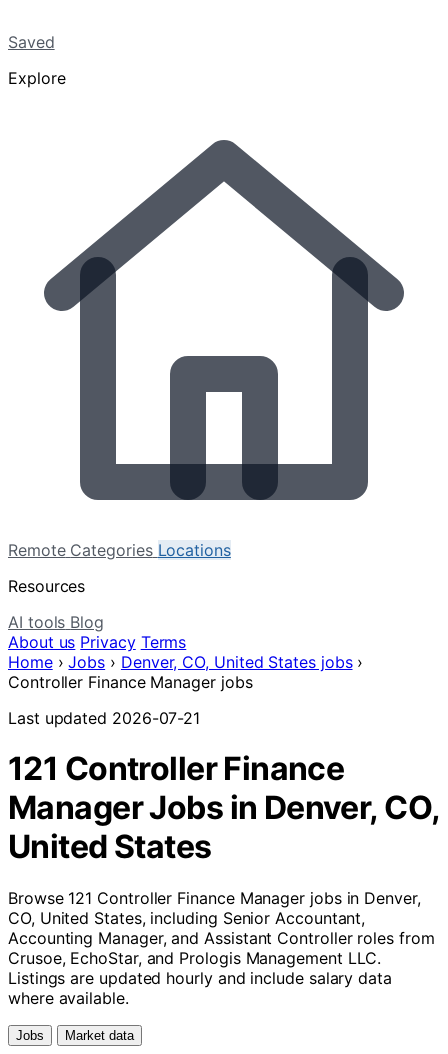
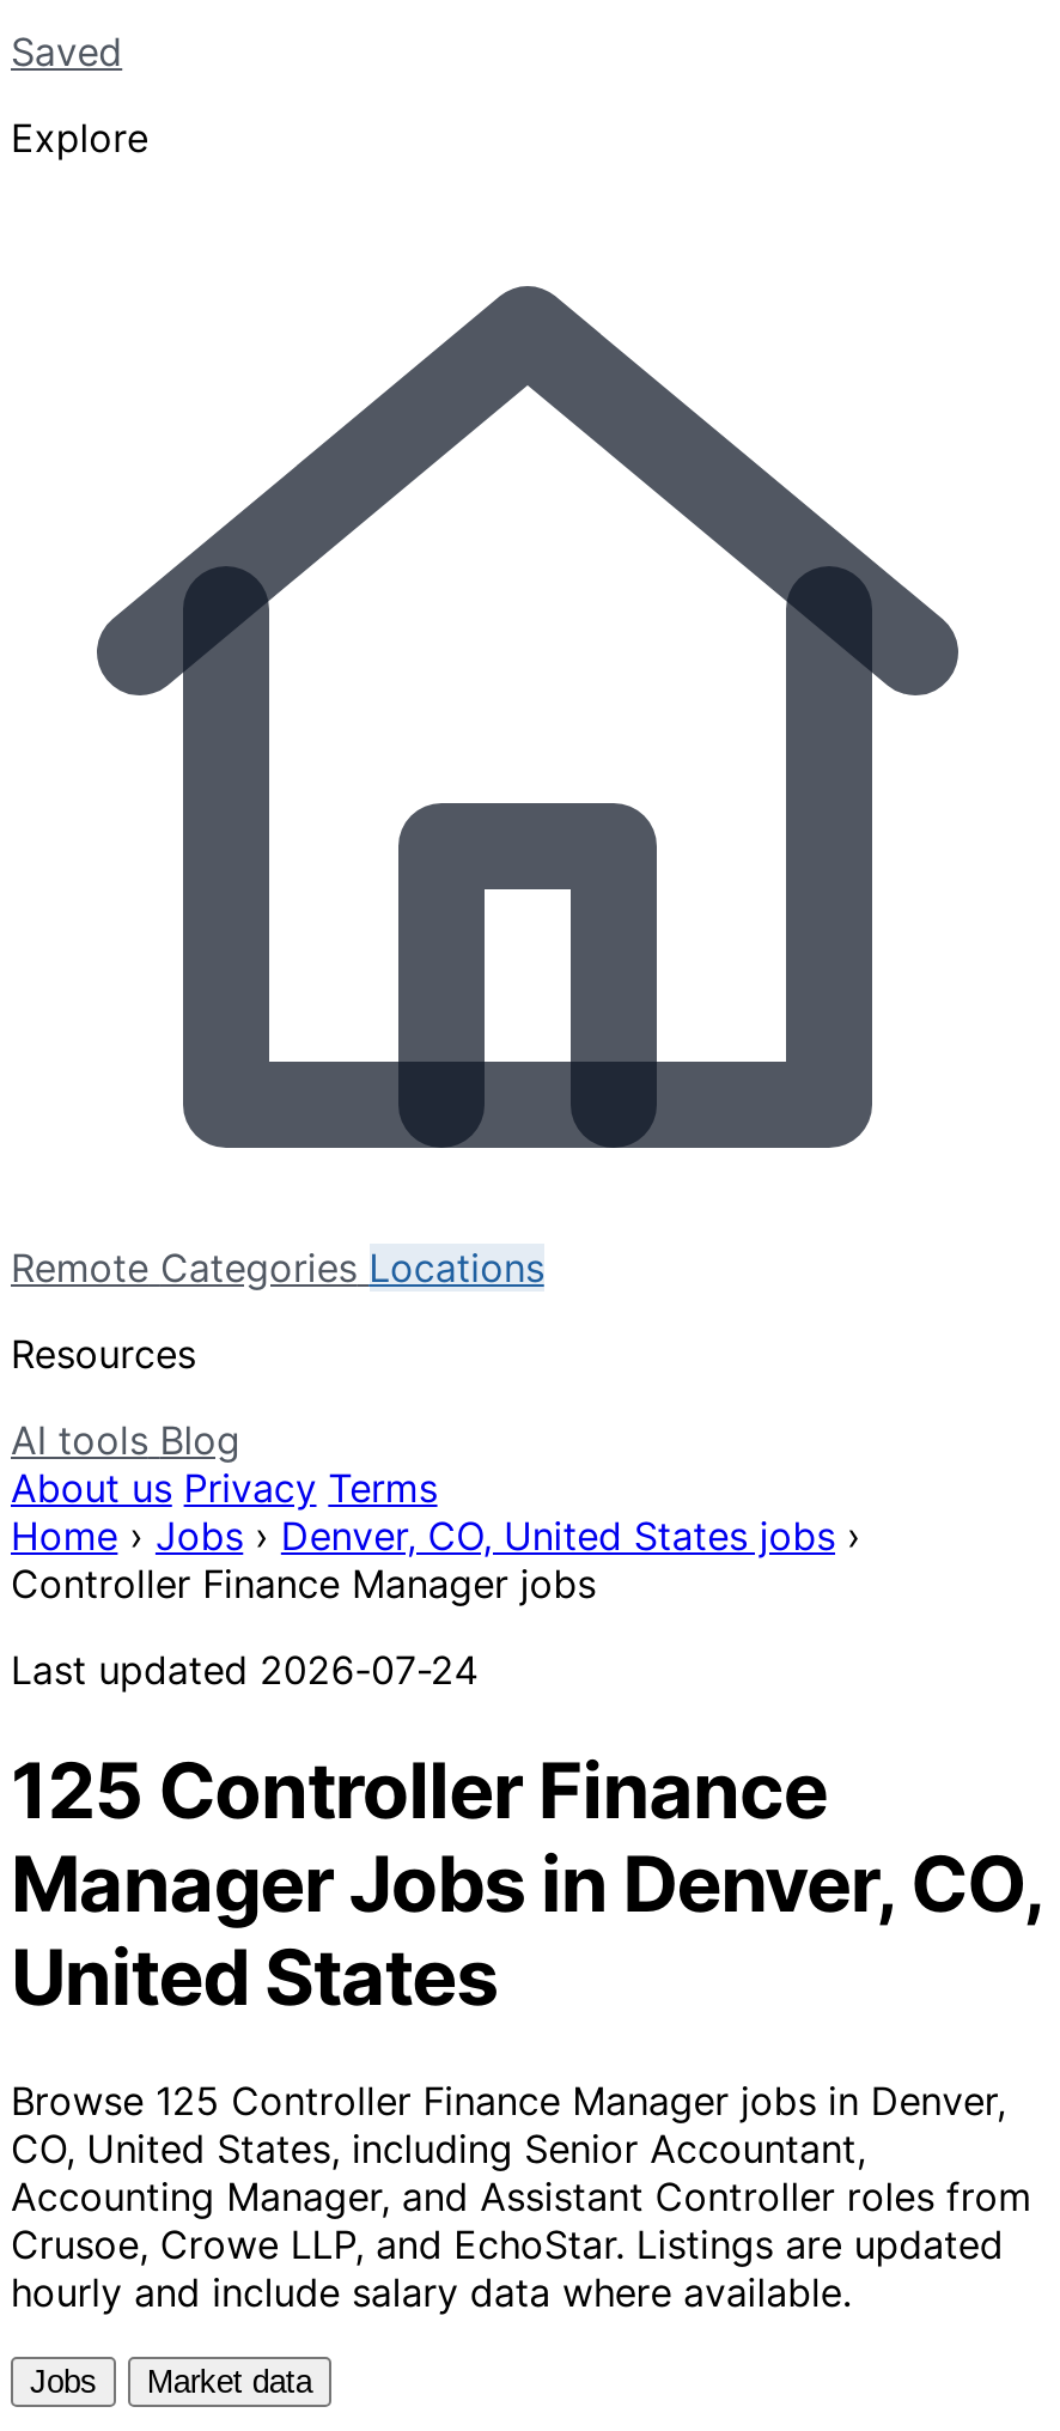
- Last updated 2026-07-21
+ Last updated 2026-07-24

- 121 Controller Finance
+ 125 Controller Finance

- Browse 121 Controller Finance Manager jobs in Denver,
+ Browse 125 Controller Finance Manager jobs in Denver,

- Crusoe, EchoStar, and Prologis Management LLC.
- Listings are updated hourly and include salary data
- where available.
+ Crusoe, Crowe LLP, and EchoStar. Listings are updated
+ hourly and include salary data where available.
